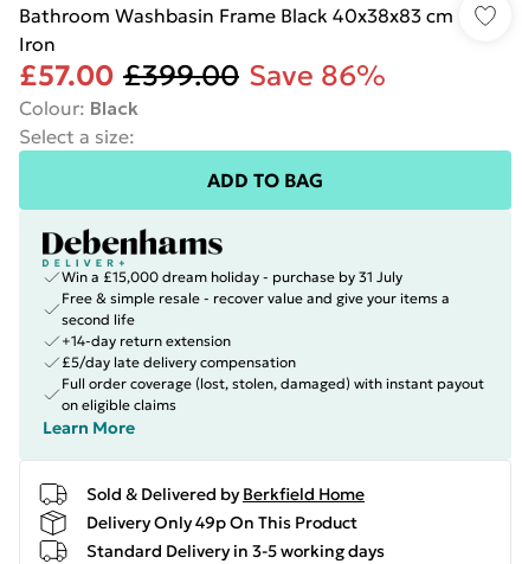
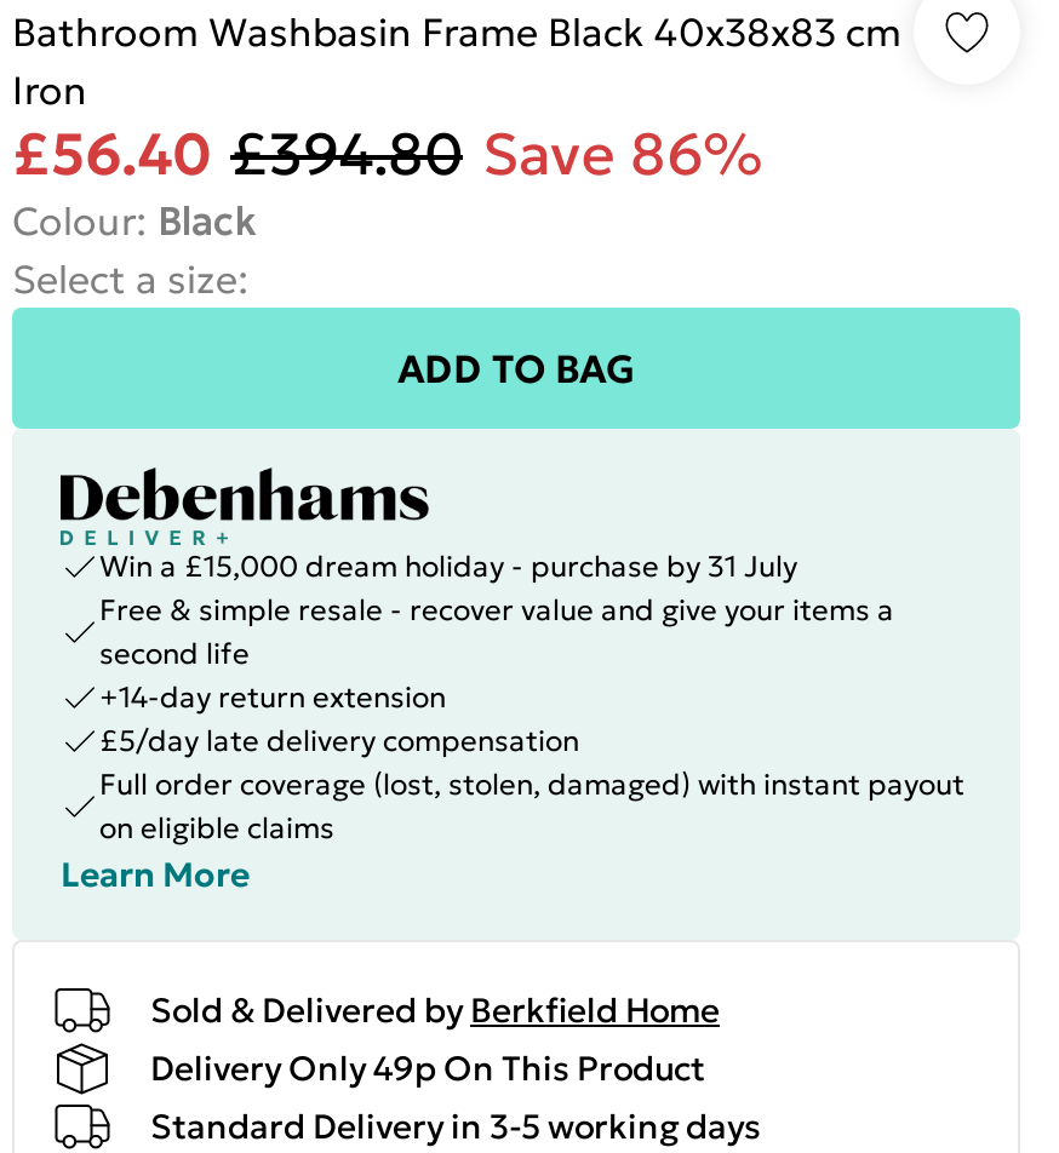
- £57.00 £399.00 Save 86%
+ £56.40 £394.80 Save 86%
